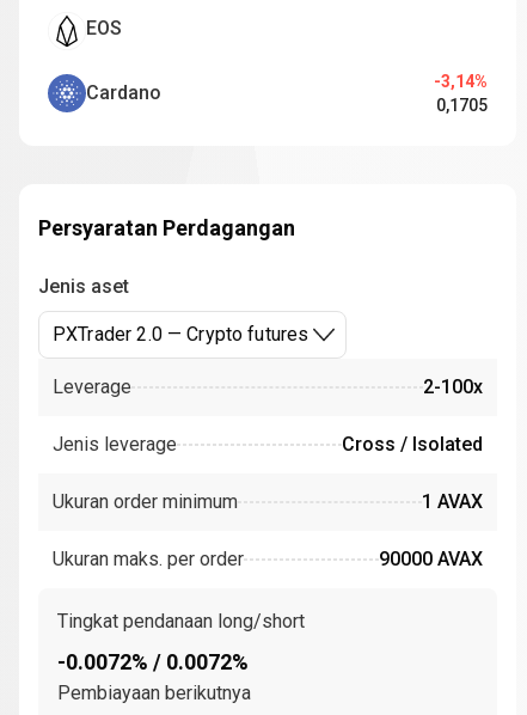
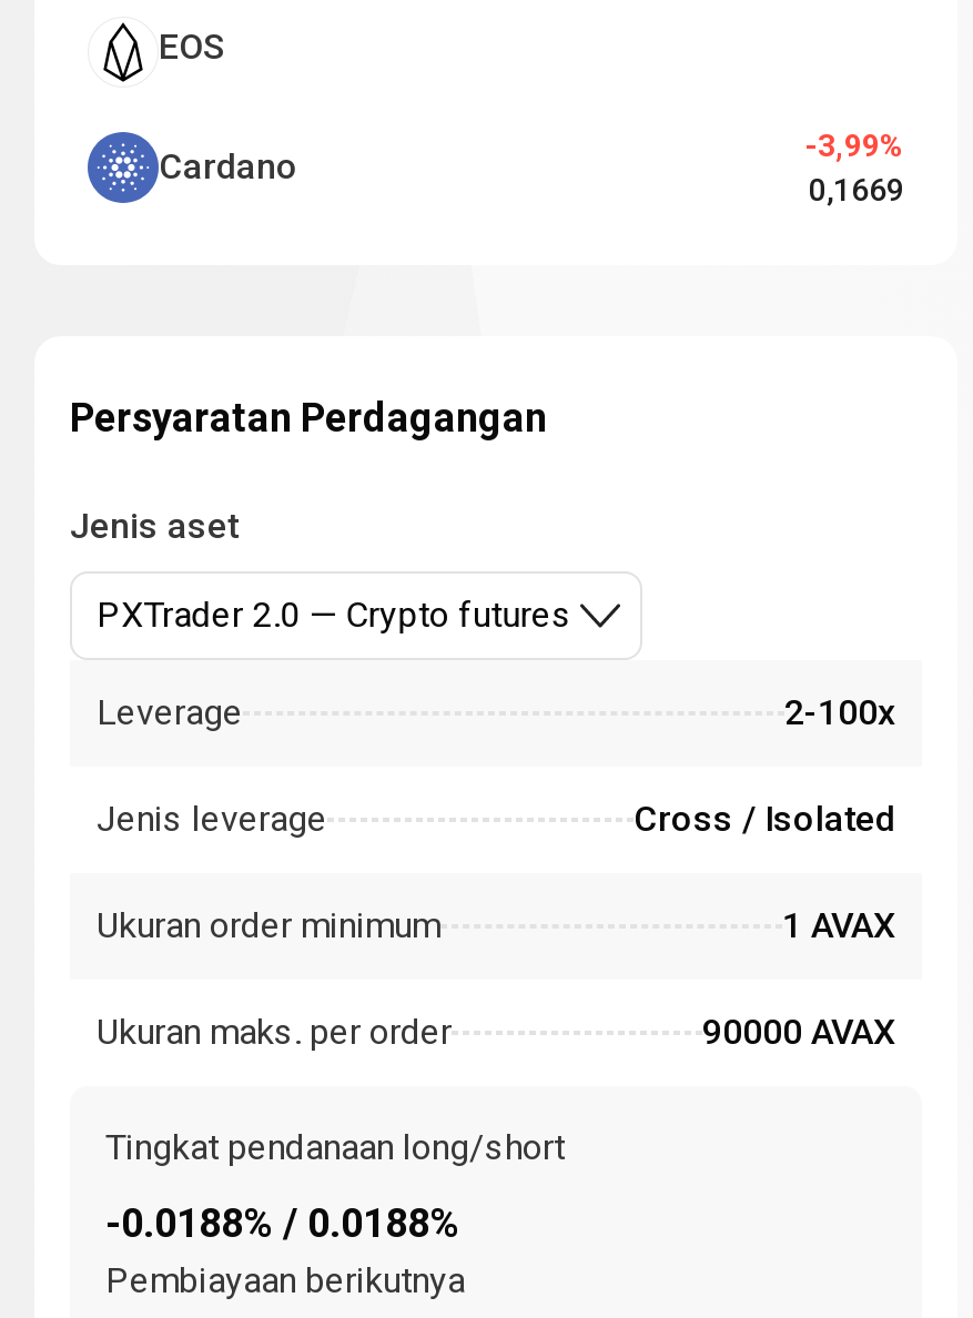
- -3,14%
+ -3,99%

- 0,1705
+ 0,1669

- -0.0072% / 0.0072%
+ -0.0188% / 0.0188%
